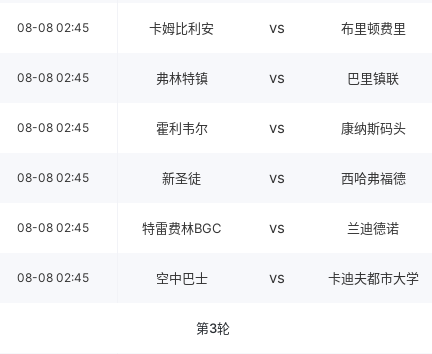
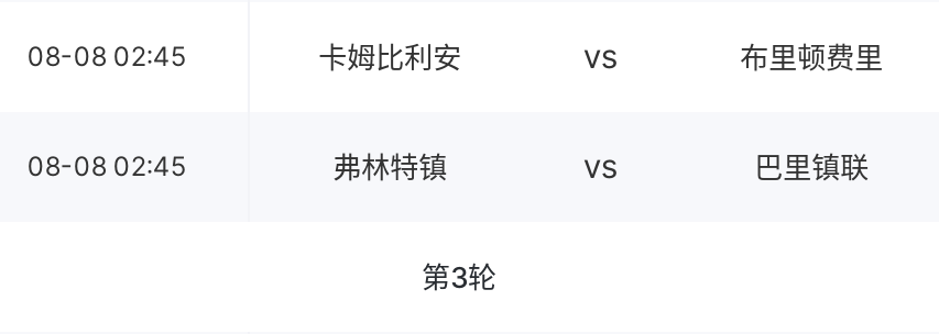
- 08-08 02:45
- 霍利韦尔
- vs
- 康纳斯码头
- 08-08 02:45
- 新圣徒
- vs
- 西哈弗福德
- 08-08 02:45
- 特雷费林BGC
- vs
- 兰迪德诺
- 08-08 02:45
- 空中巴士
- vs
- 卡迪夫都市大学
